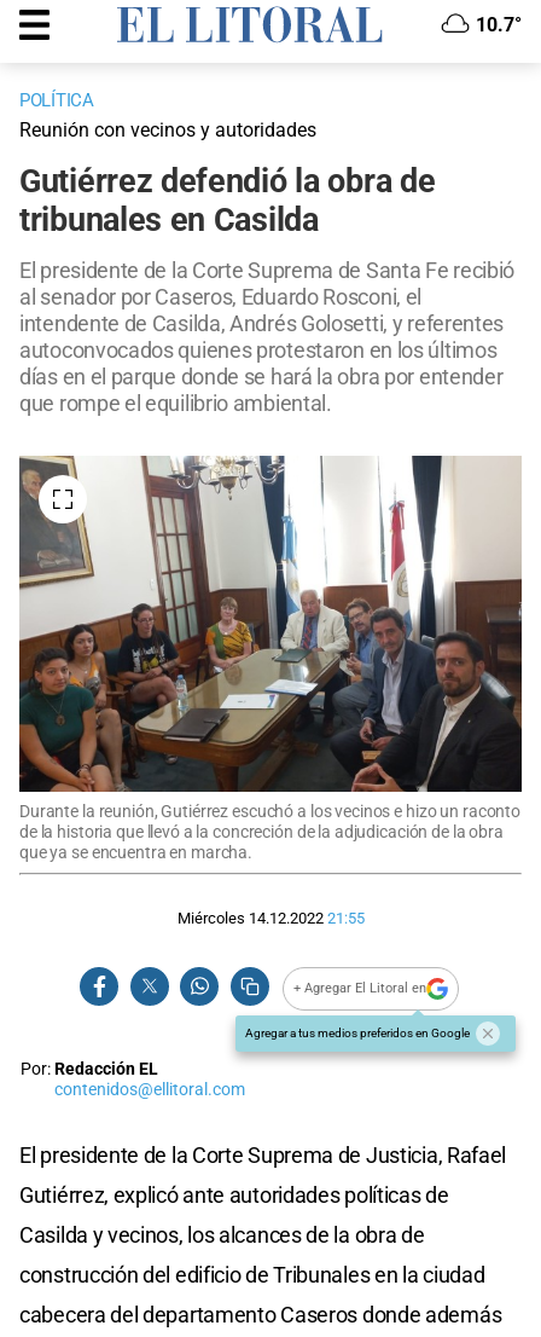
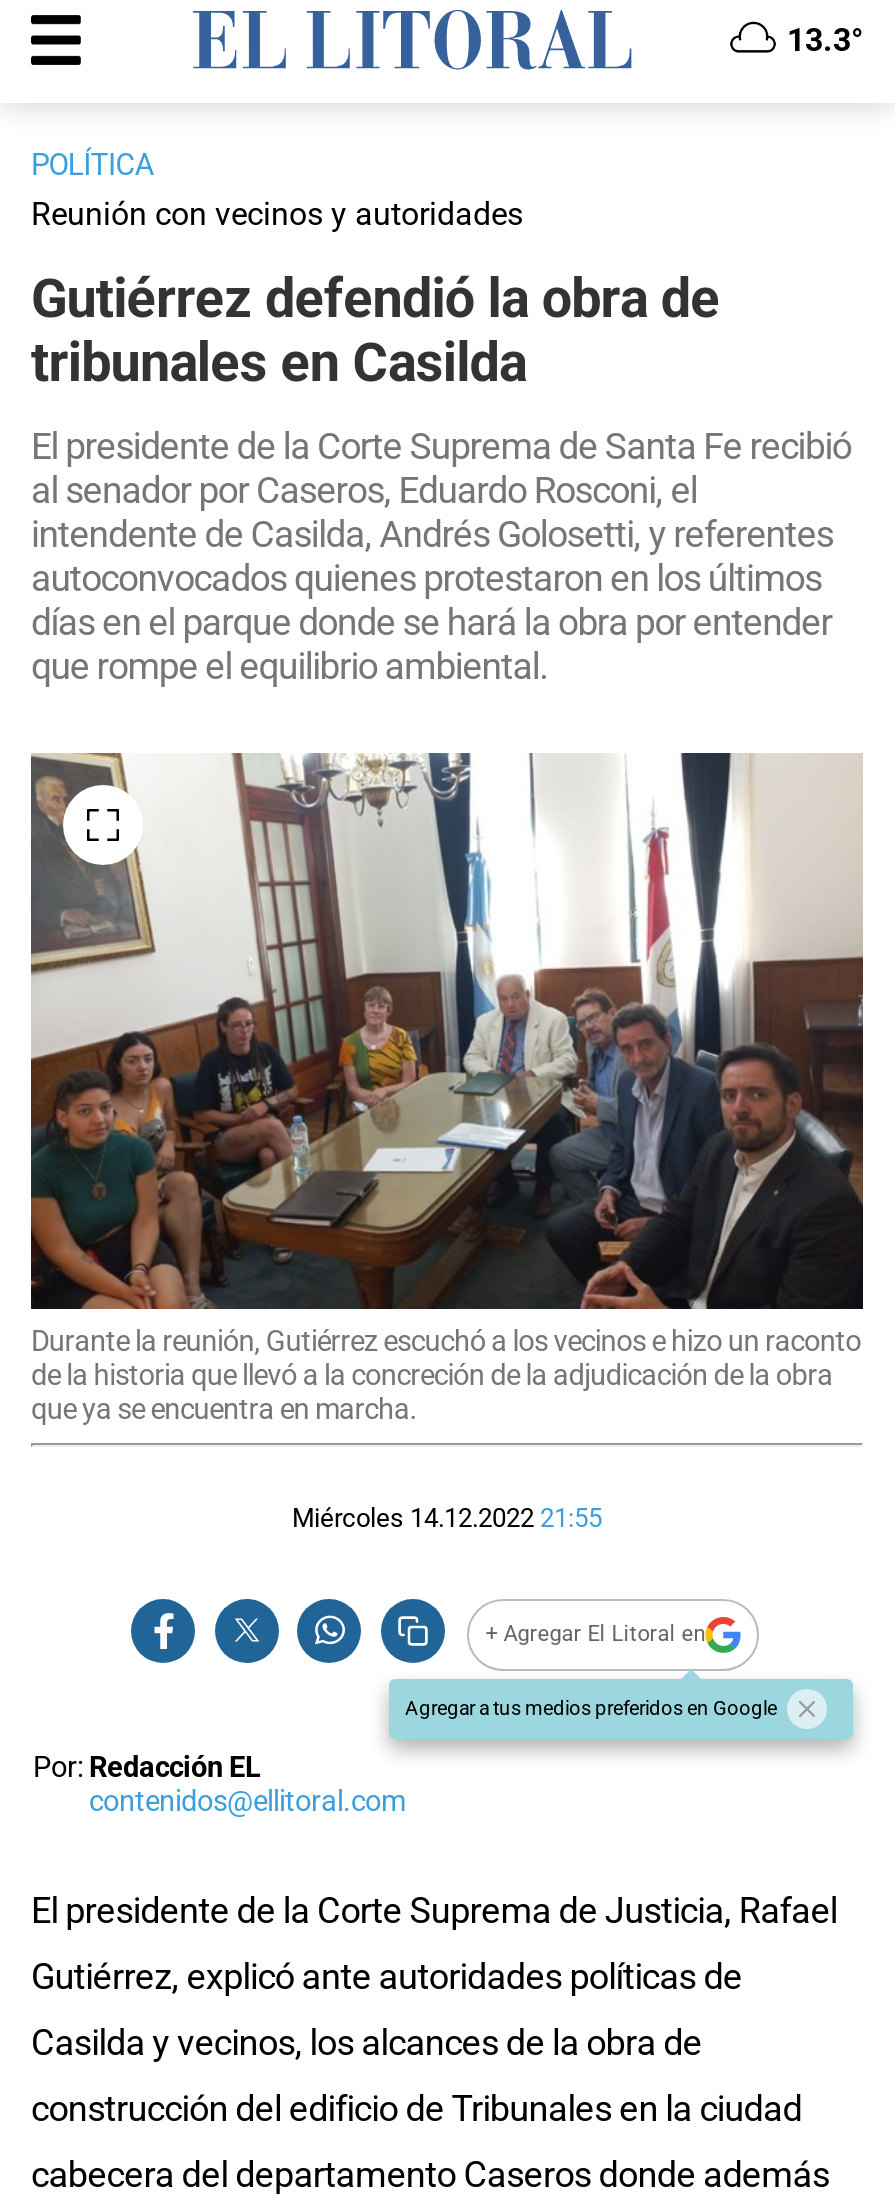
- 10.7°
+ 13.3°
